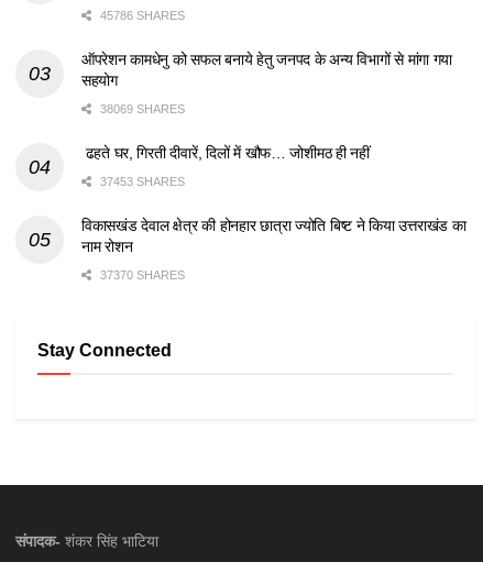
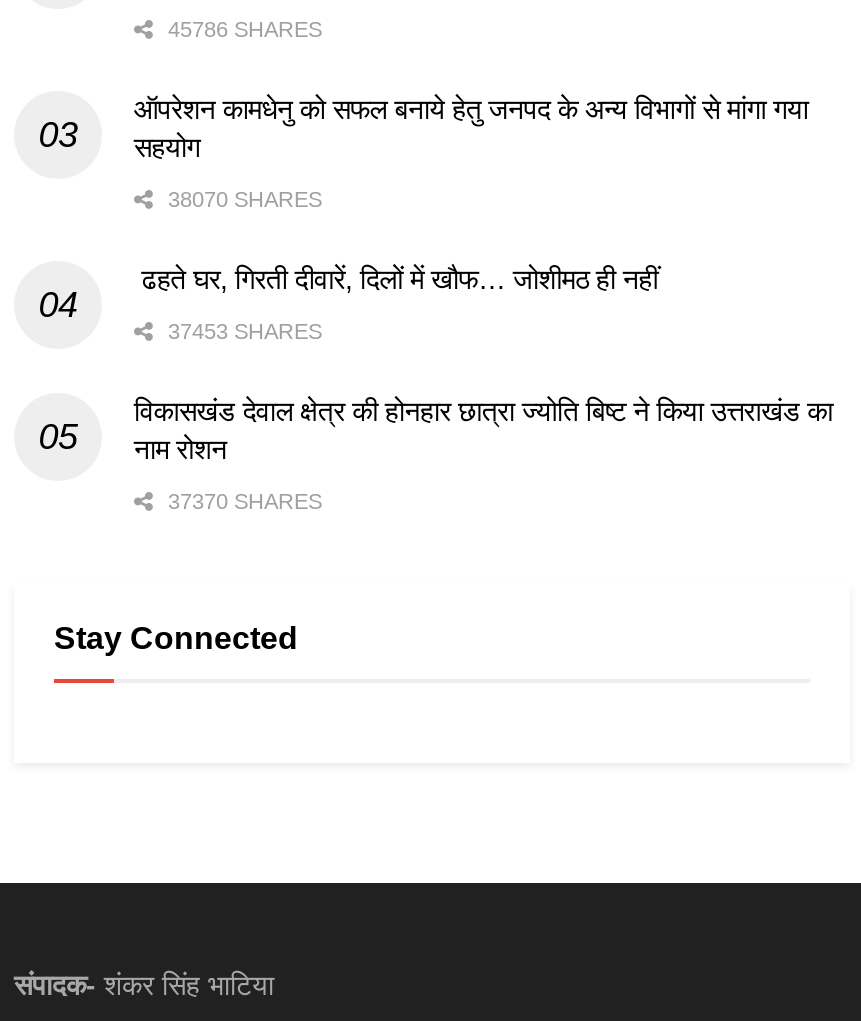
- 38069 SHARES
+ 38070 SHARES
